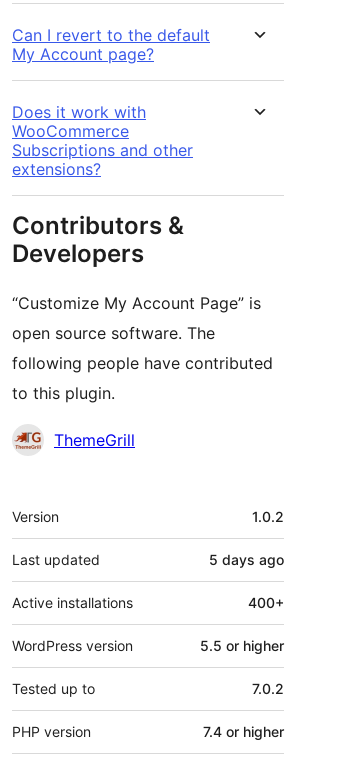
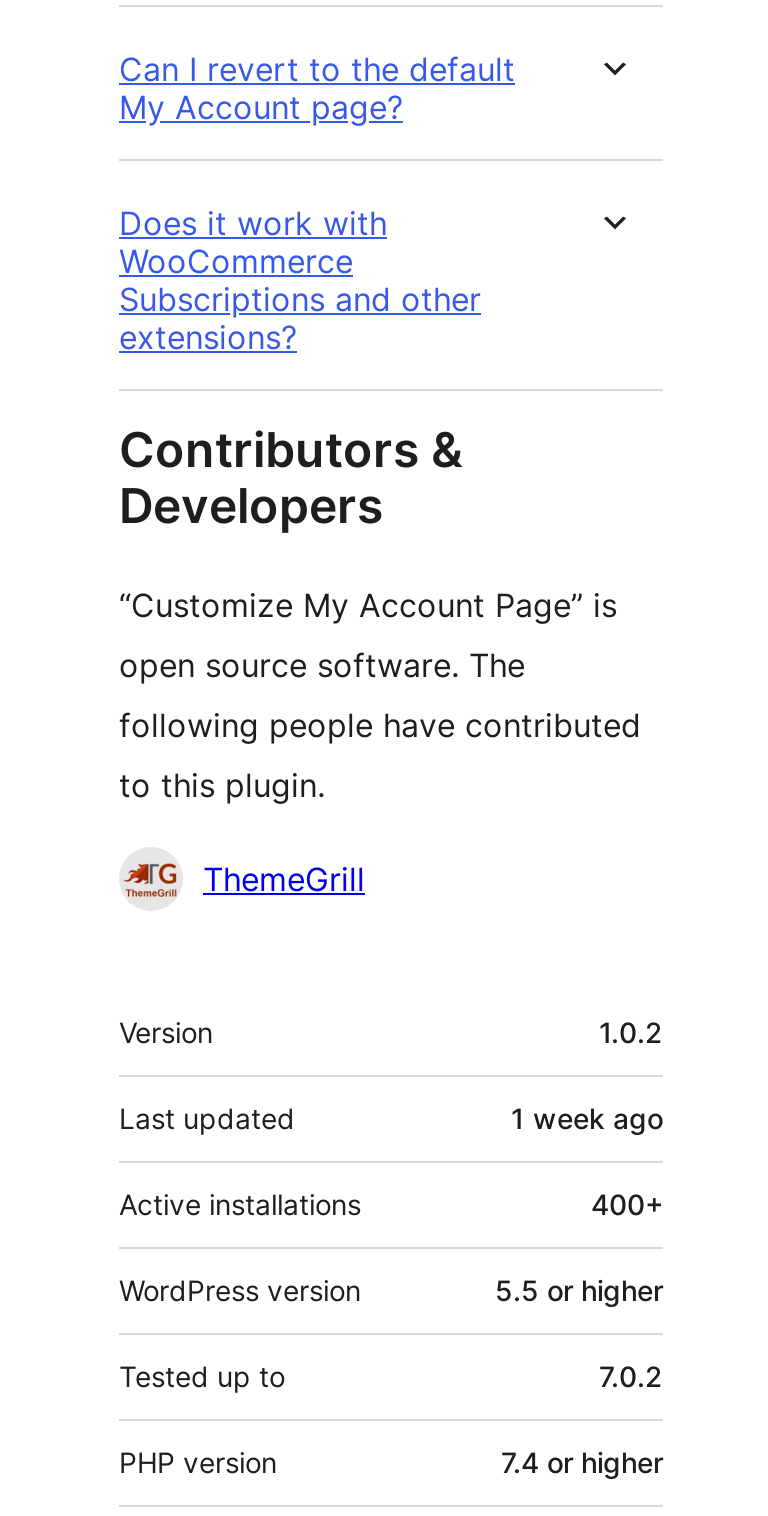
- 5 days ago
+ 1 week ago
